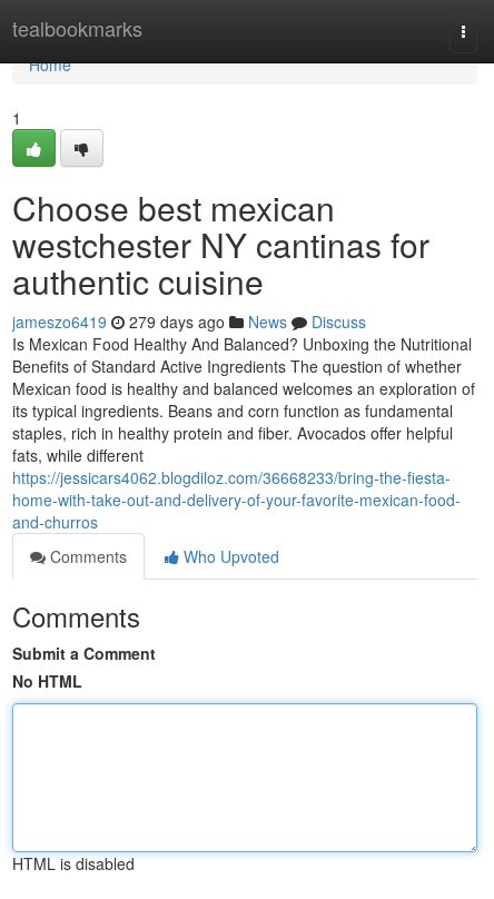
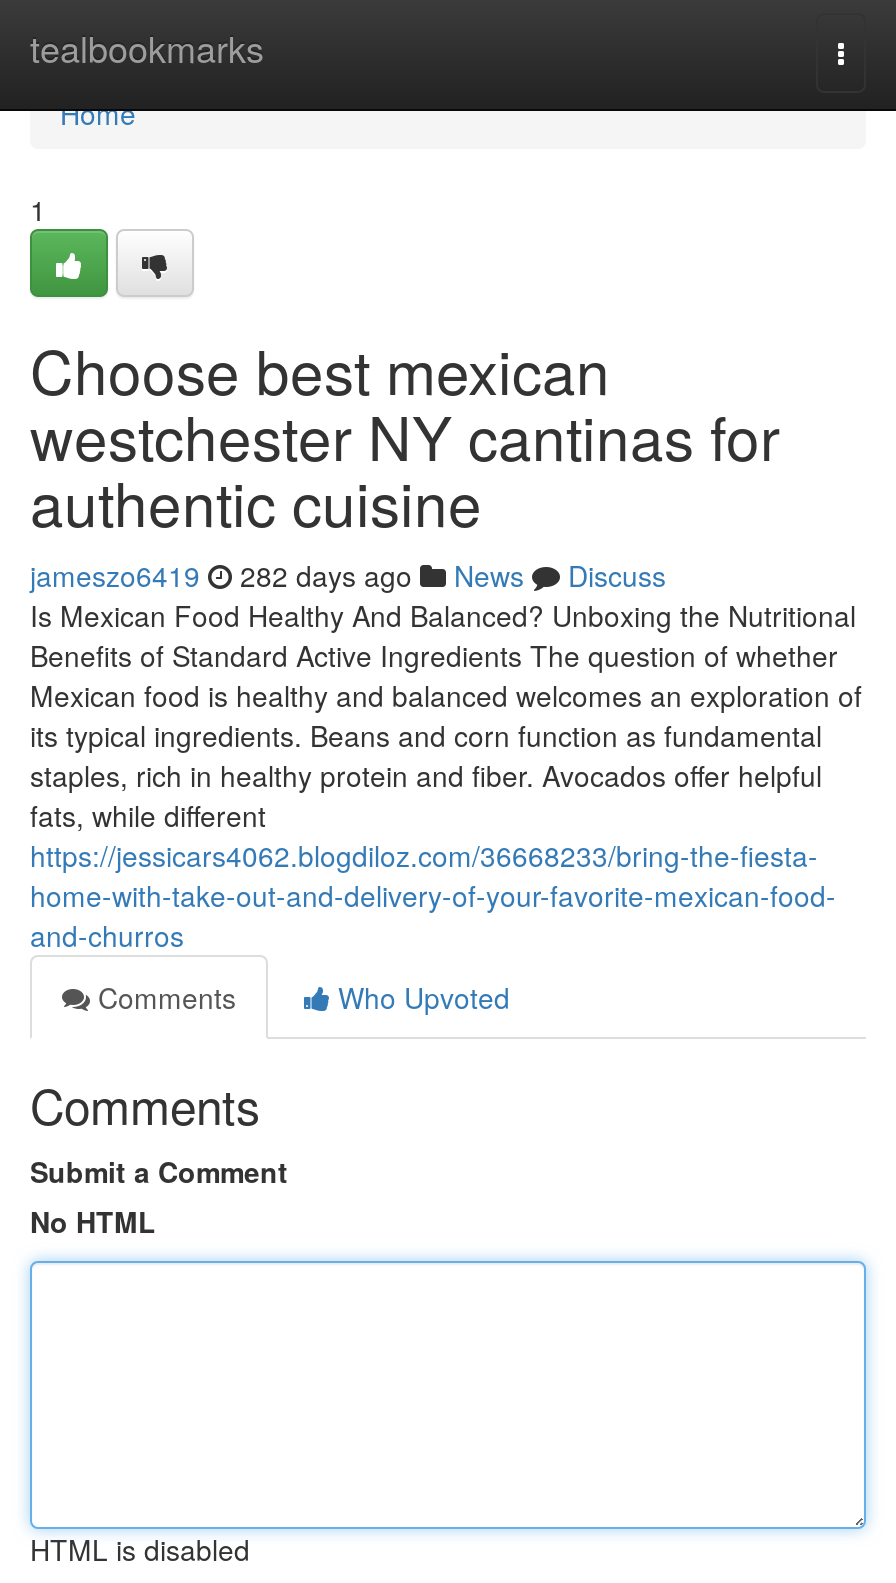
- jameszo6419 279 days ago News Discuss
+ jameszo6419 282 days ago News Discuss
